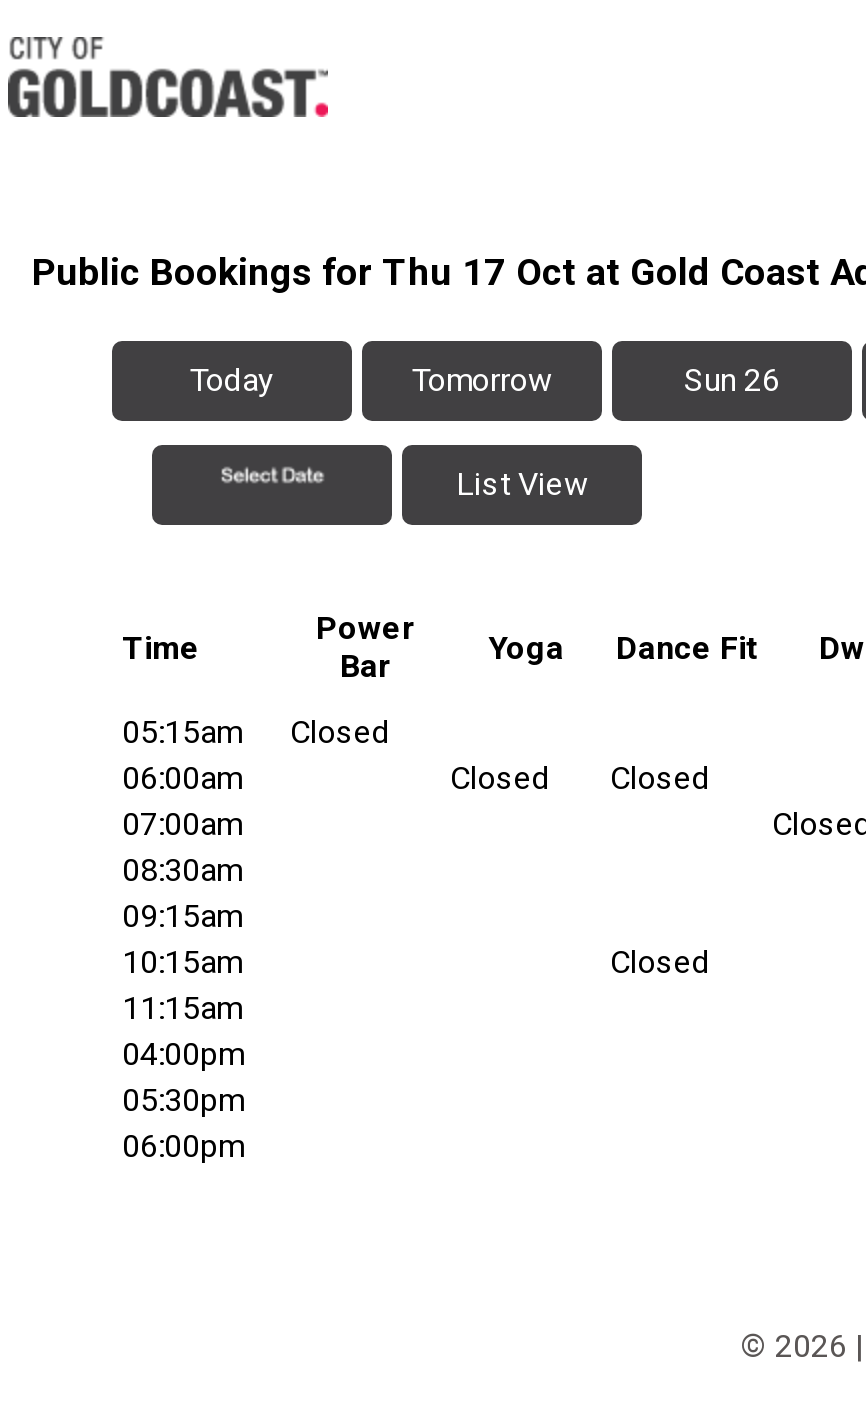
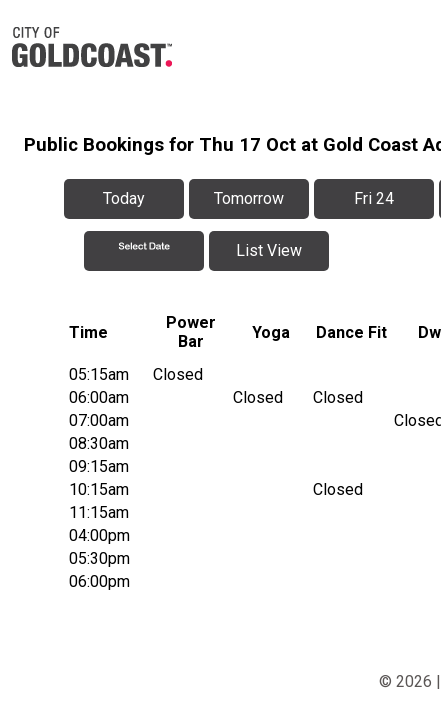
- Sun 26
+ Fri 24
